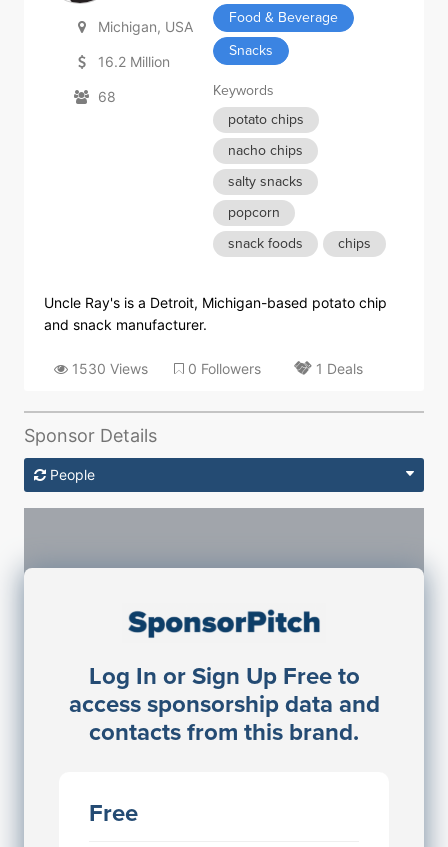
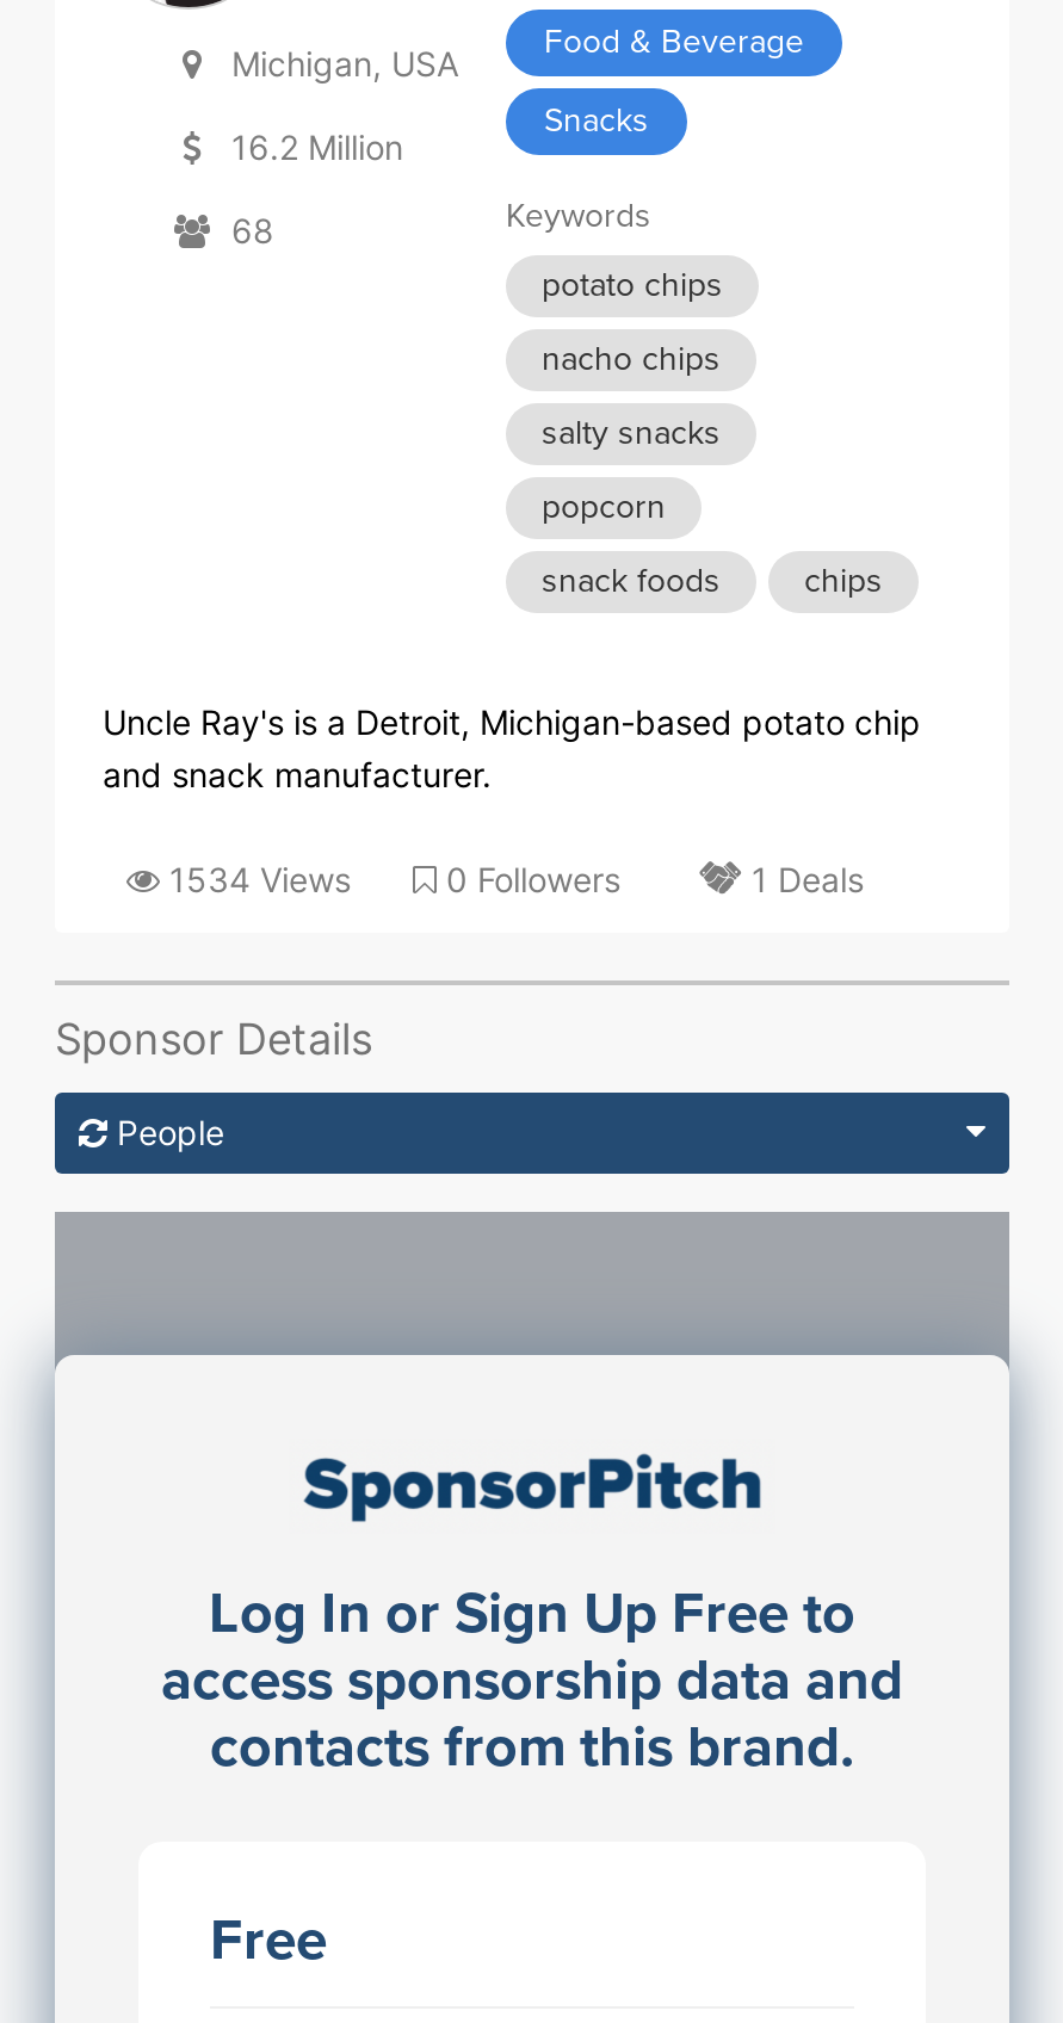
- 1530 Views
+ 1534 Views
